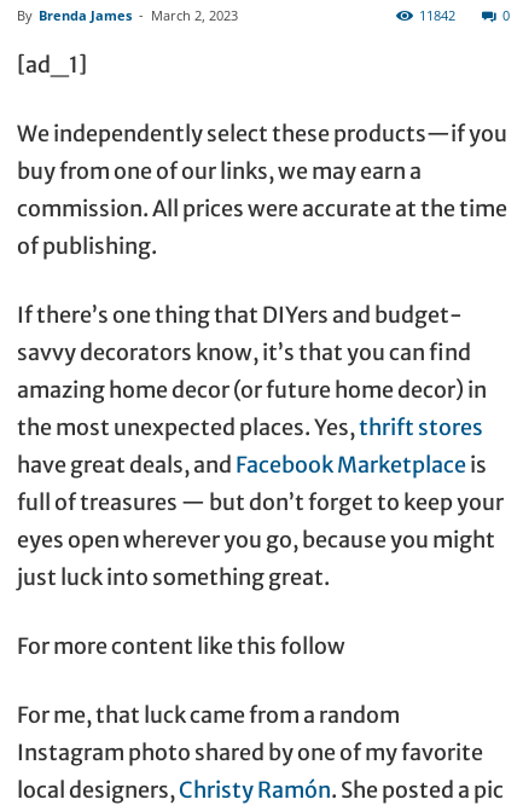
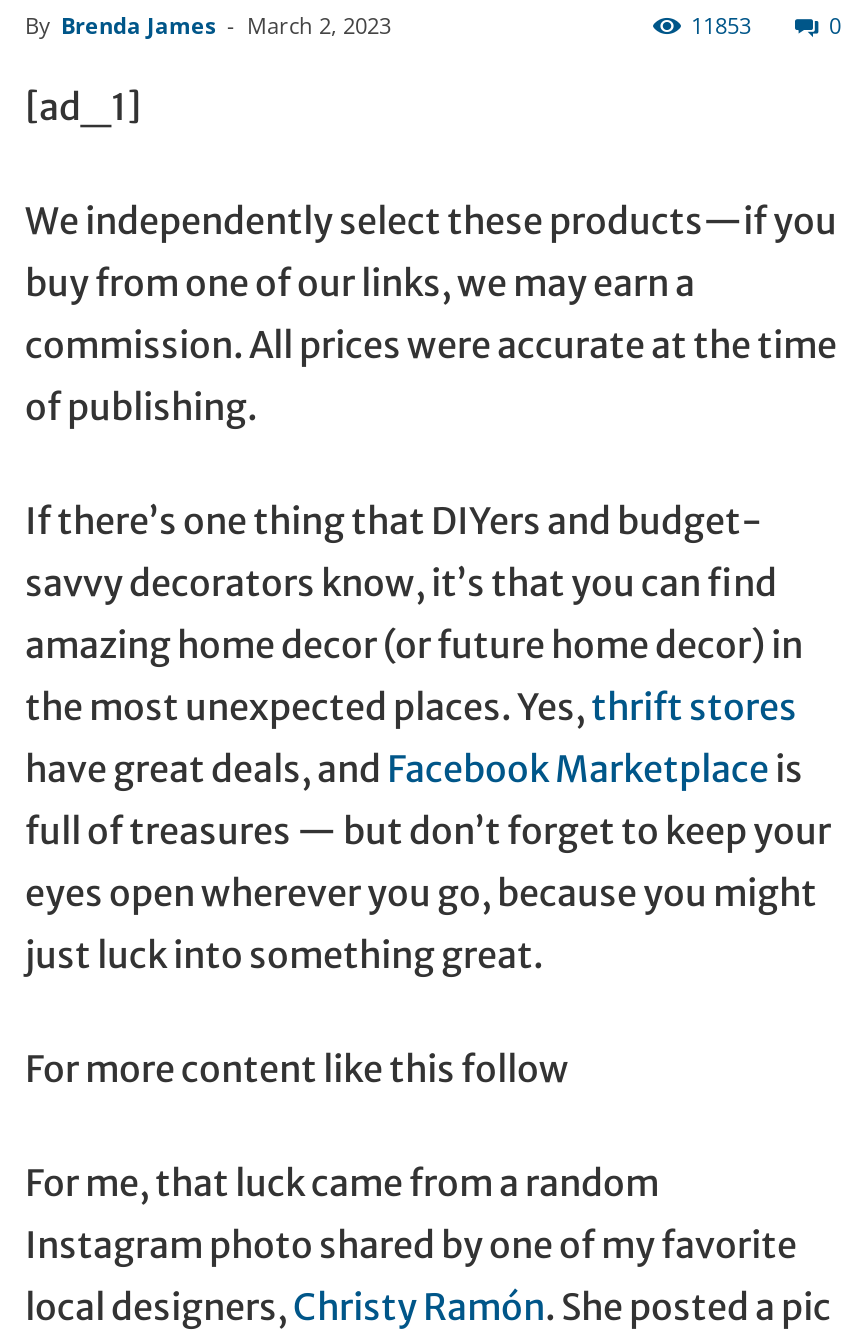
- 11842
+ 11853
